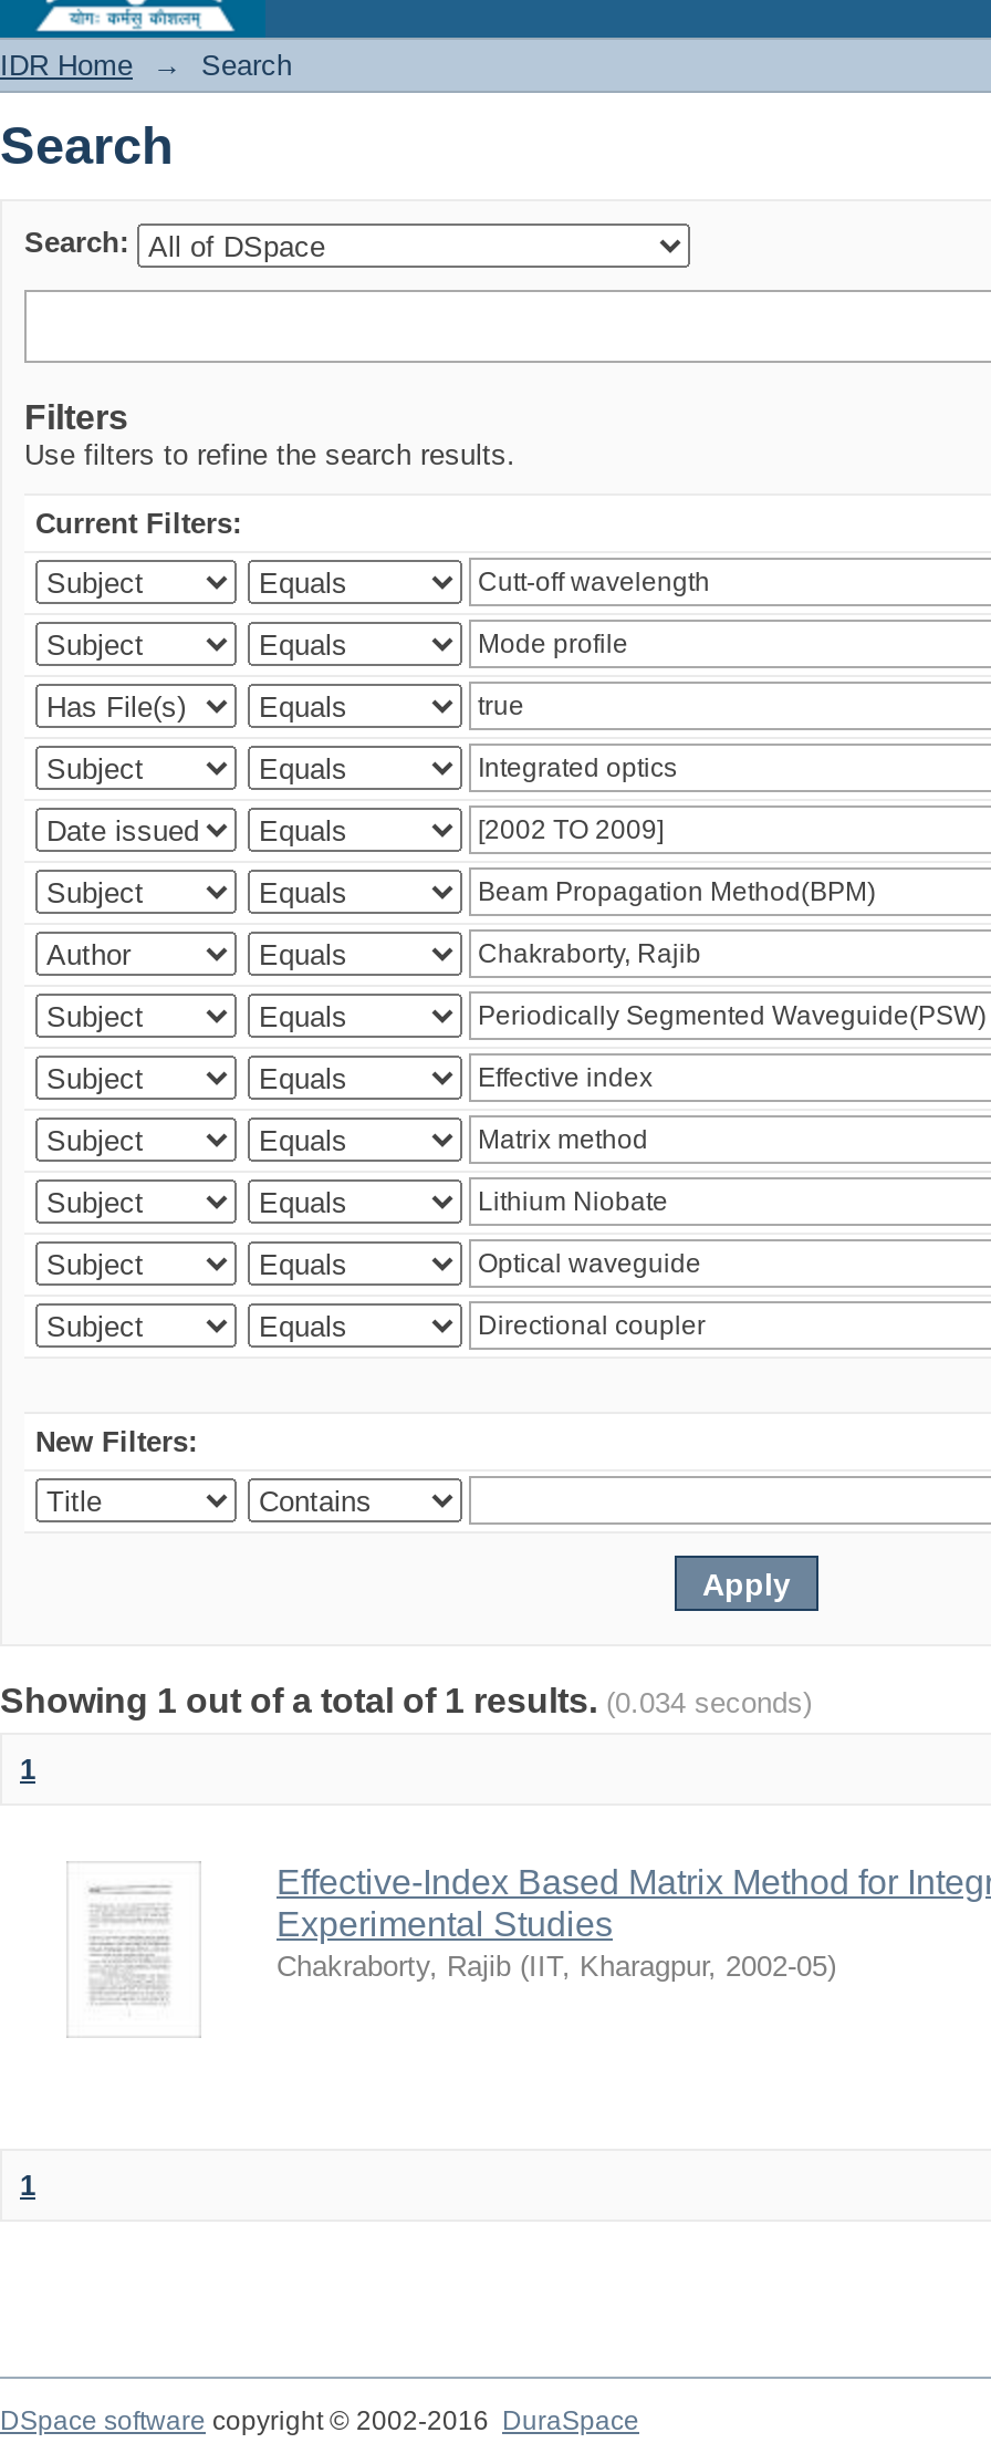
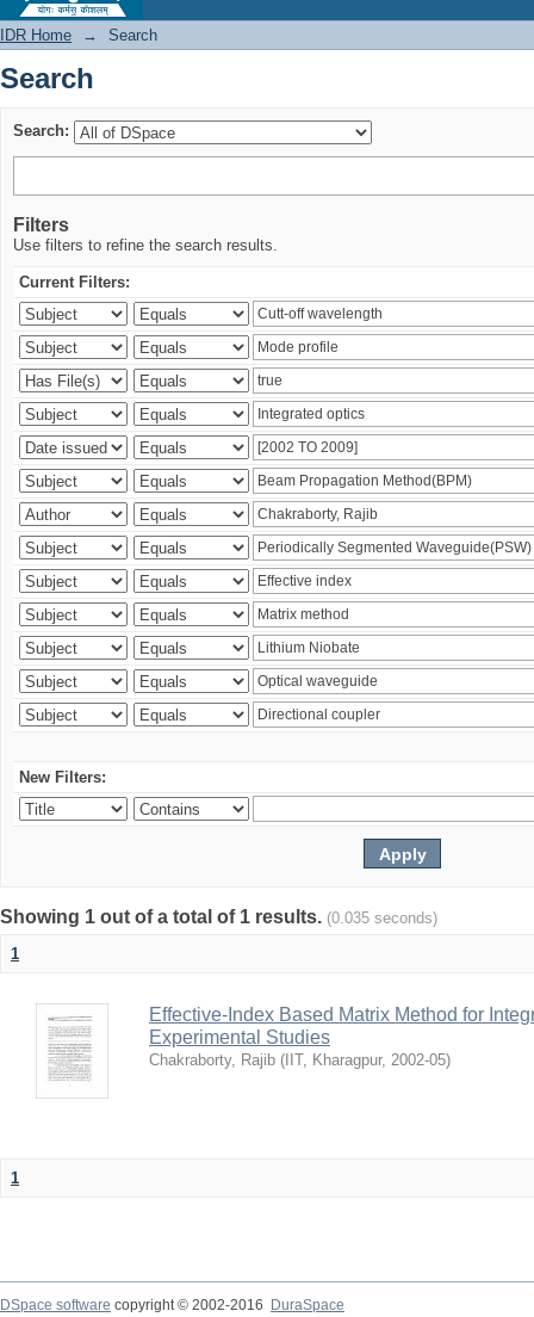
- Showing 1 out of a total of 1 results. (0.034 seconds)
+ Showing 1 out of a total of 1 results. (0.035 seconds)
